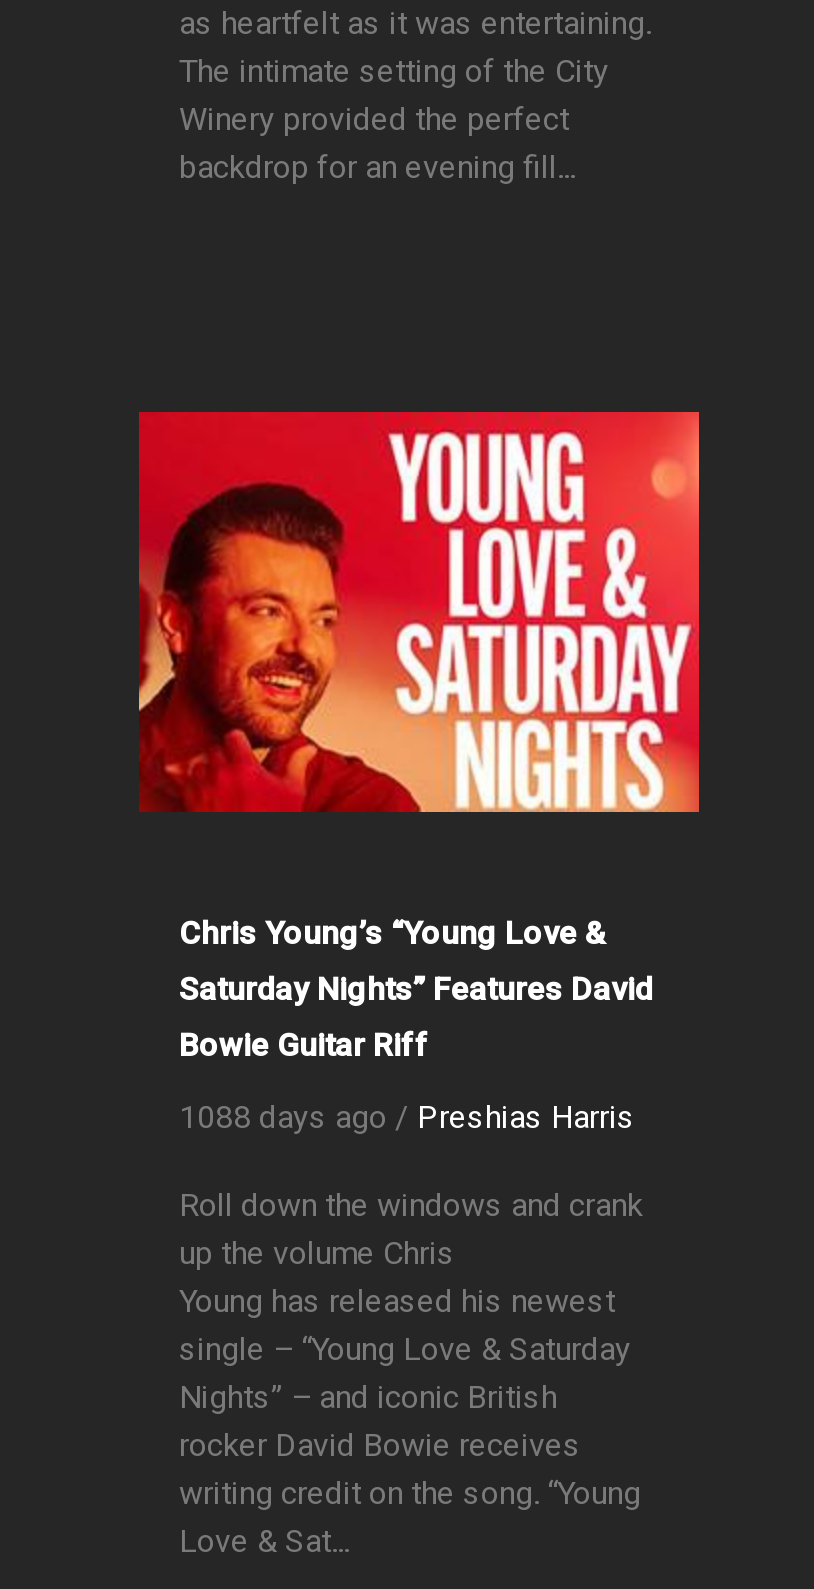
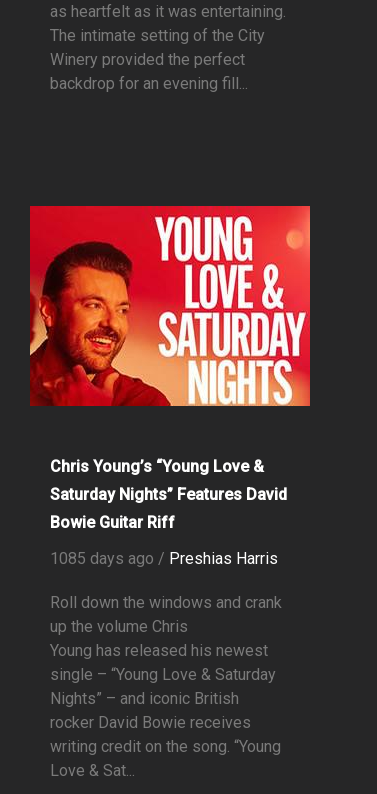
- 1088 days ago / Preshias Harris
+ 1085 days ago / Preshias Harris
